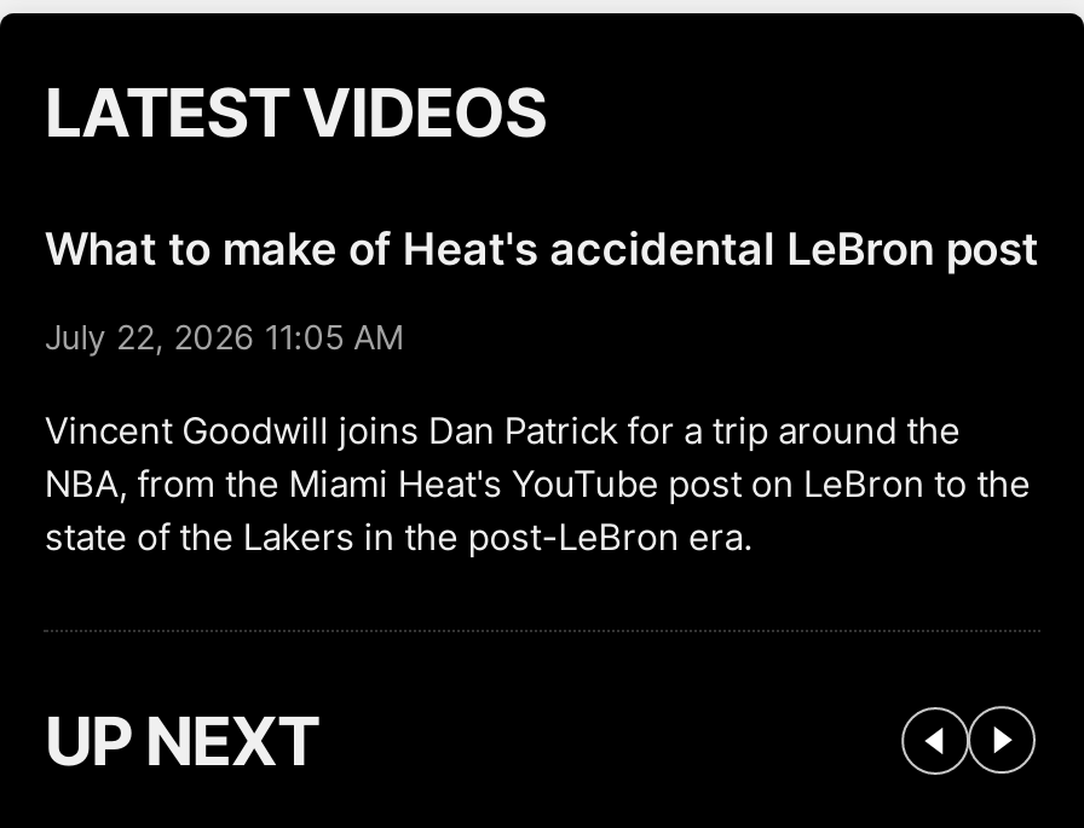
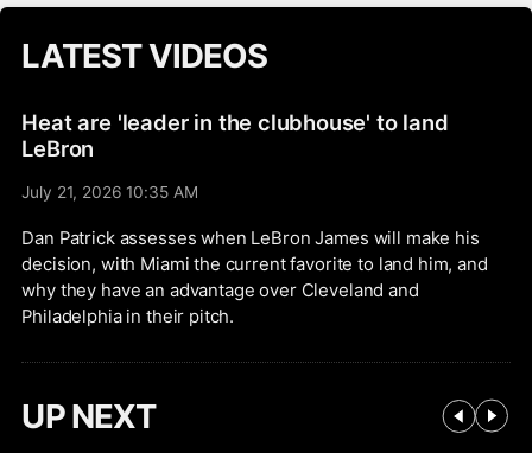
- What to make of Heat's accidental LeBron post
+ Heat are 'leader in the clubhouse' to land
+ LeBron

- July 22, 2026 11:05 AM
+ July 21, 2026 10:35 AM

- Vincent Goodwill joins Dan Patrick for a trip around the
- NBA, from the Miami Heat's YouTube post on LeBron to the
- state of the Lakers in the post-LeBron era.
+ Dan Patrick assesses when LeBron James will make his
+ decision, with Miami the current favorite to land him, and
+ why they have an advantage over Cleveland and
+ Philadelphia in their pitch.
